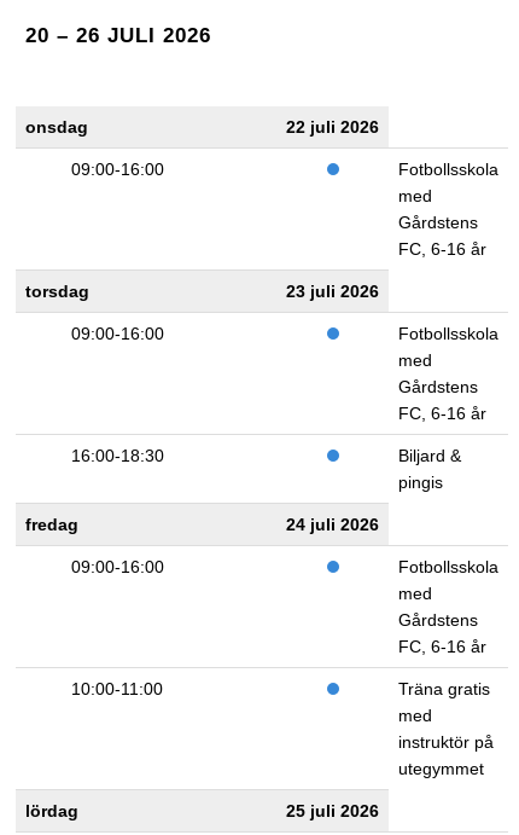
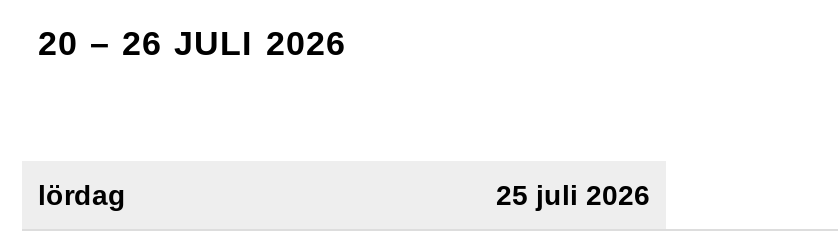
- onsdag
- 22 juli 2026
- 09:00-16:00
- Fotbollsskola
- med
- Gårdstens
- FC, 6-16 år
- torsdag
- 23 juli 2026
- 09:00-16:00
- Fotbollsskola
- med
- Gårdstens
- FC, 6-16 år
- 16:00-18:30
- Biljard &
- pingis
- fredag
- 24 juli 2026
- 09:00-16:00
- Fotbollsskola
- med
- Gårdstens
- FC, 6-16 år
- 10:00-11:00
- Träna gratis
- med
- instruktör på
- utegymmet
